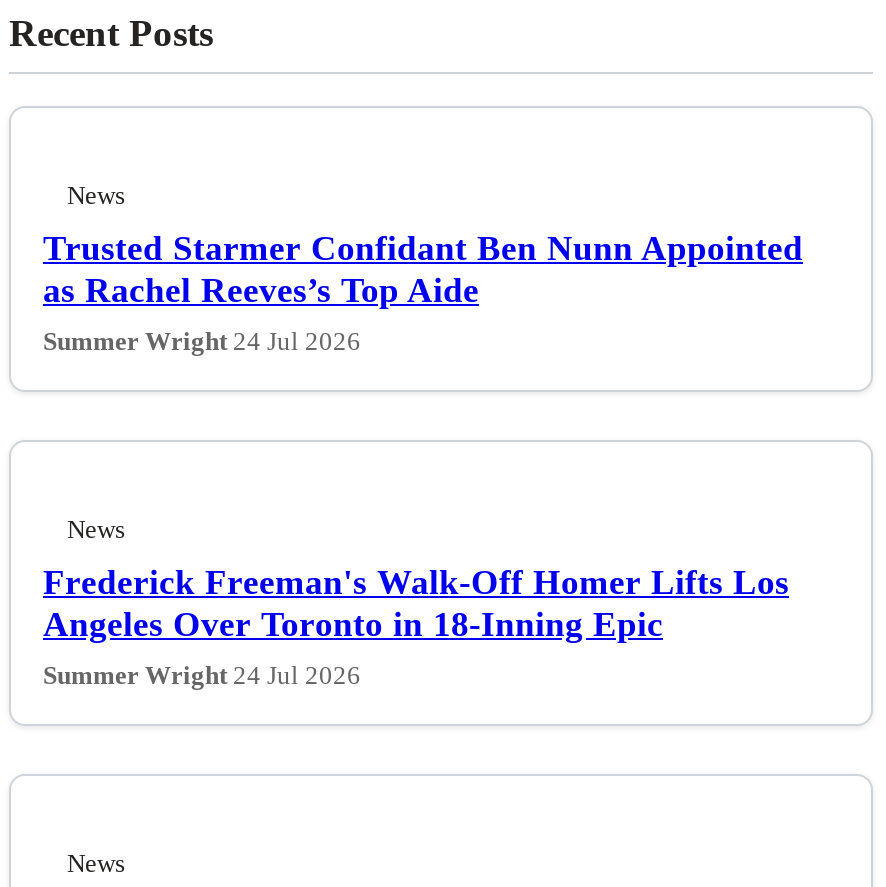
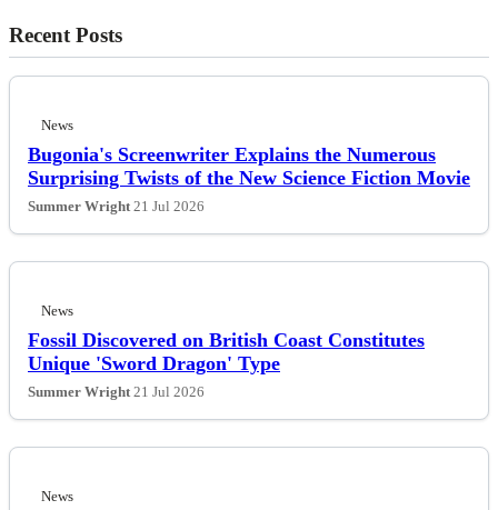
- Trusted Starmer Confidant Ben Nunn Appointed
- as Rachel Reeves’s Top Aide
- Summer Wright 24 Jul 2026
+ Bugonia's Screenwriter Explains the Numerous
+ Surprising Twists of the New Science Fiction Movie
+ Summer Wright 21 Jul 2026

- Frederick Freeman's Walk-Off Homer Lifts Los
- Angeles Over Toronto in 18-Inning Epic
- Summer Wright 24 Jul 2026
+ Fossil Discovered on British Coast Constitutes
+ Unique 'Sword Dragon' Type
+ Summer Wright 21 Jul 2026
